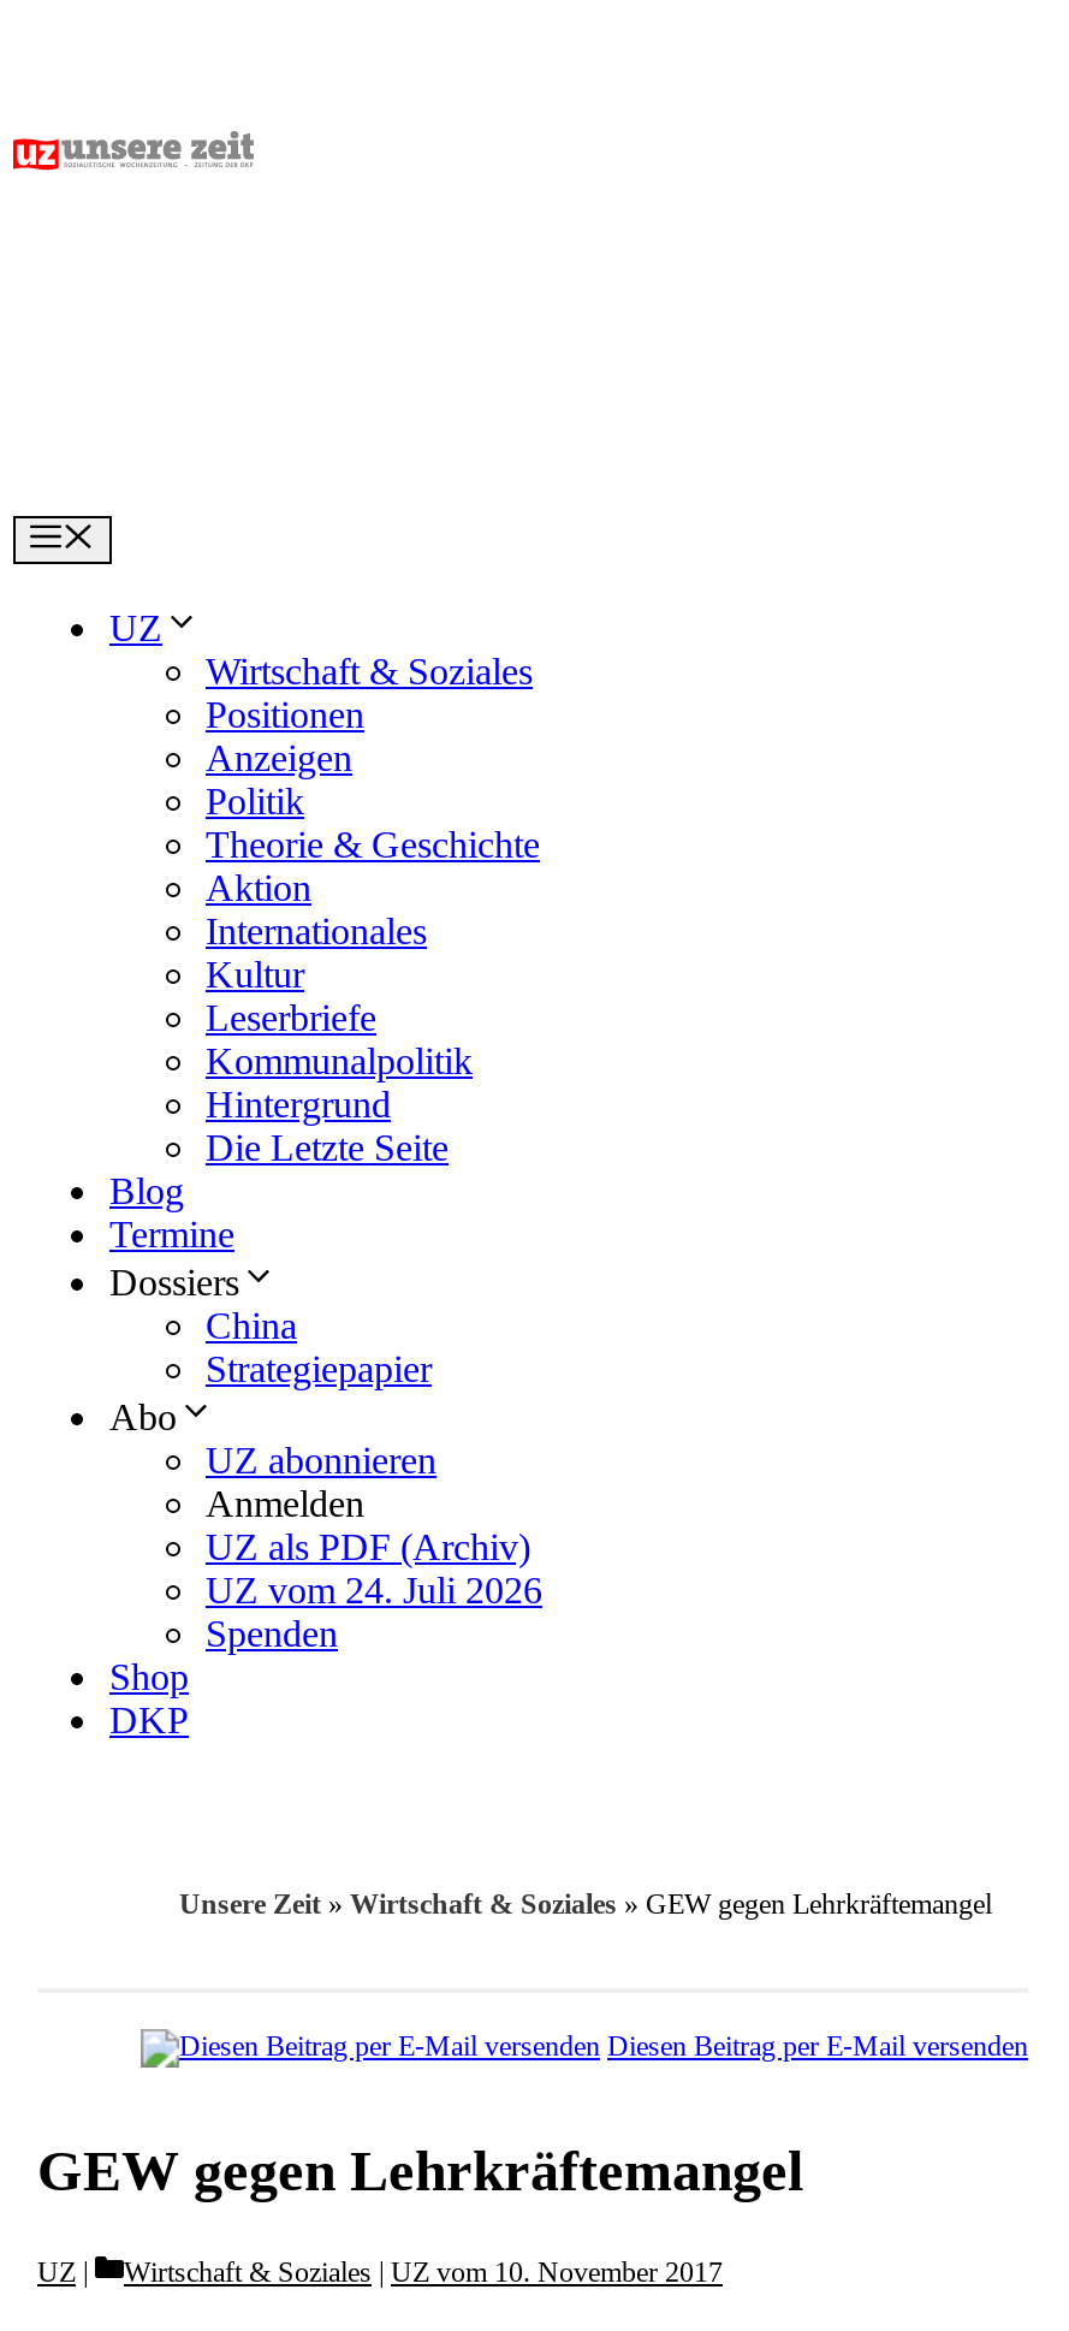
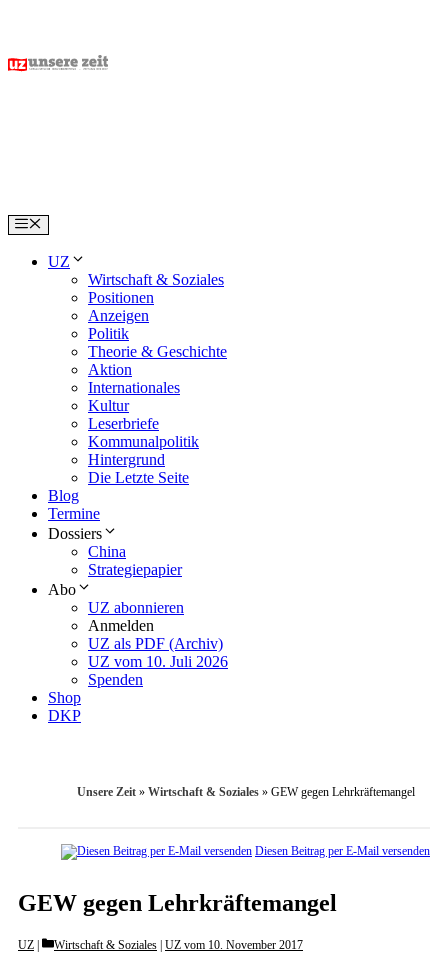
- UZ vom 24. Juli 2026
+ UZ vom 10. Juli 2026
